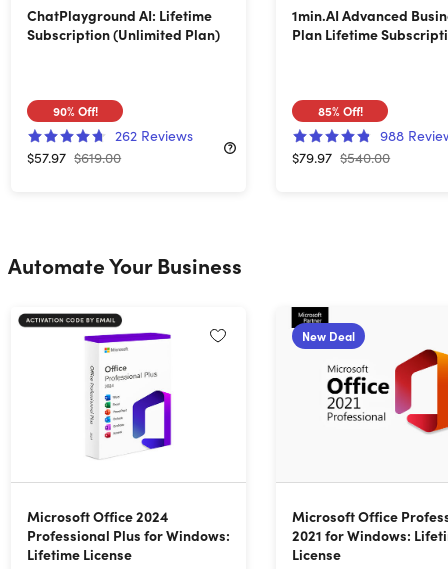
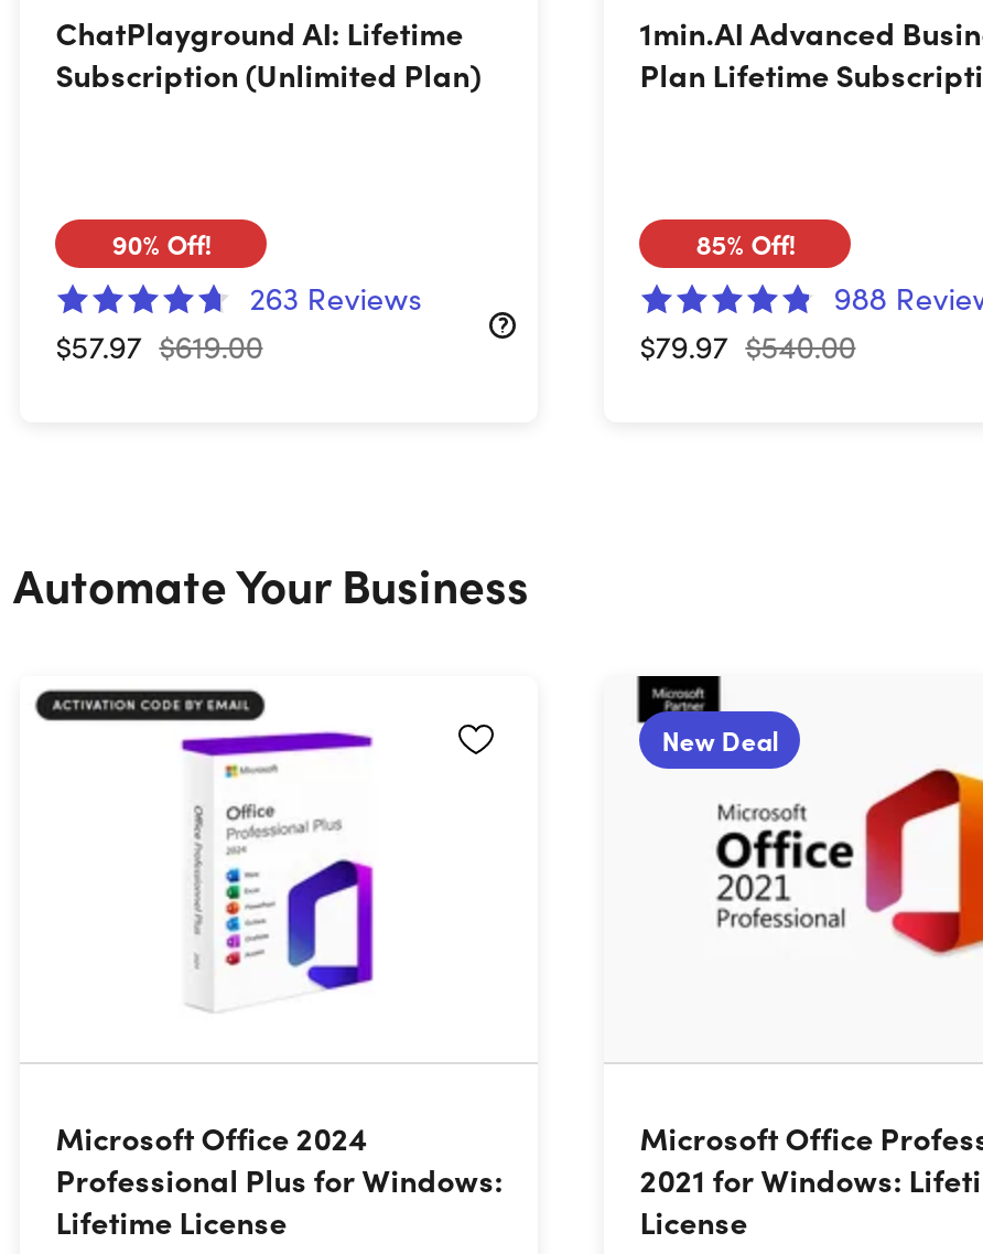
- 262 Reviews
+ 263 Reviews
